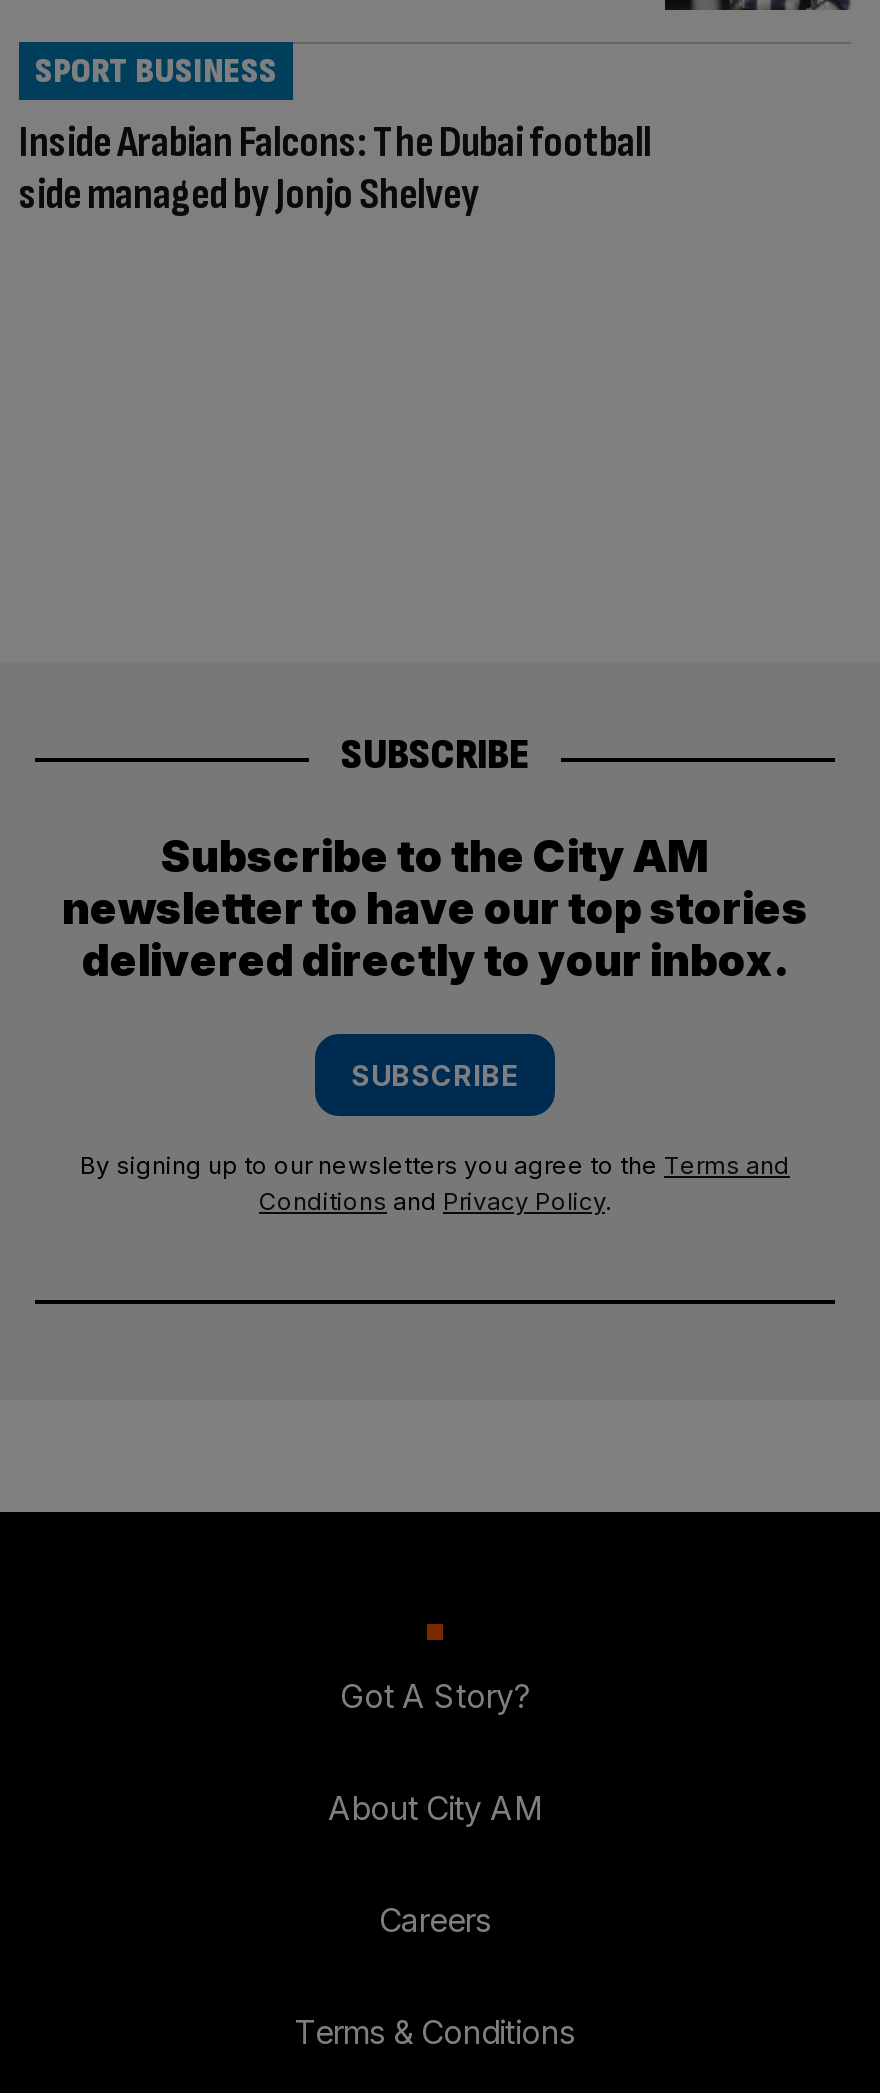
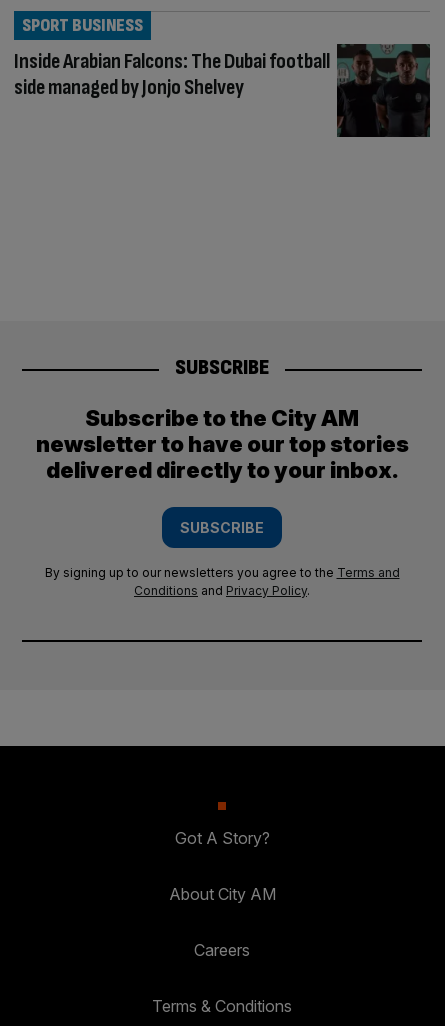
+ [image]
